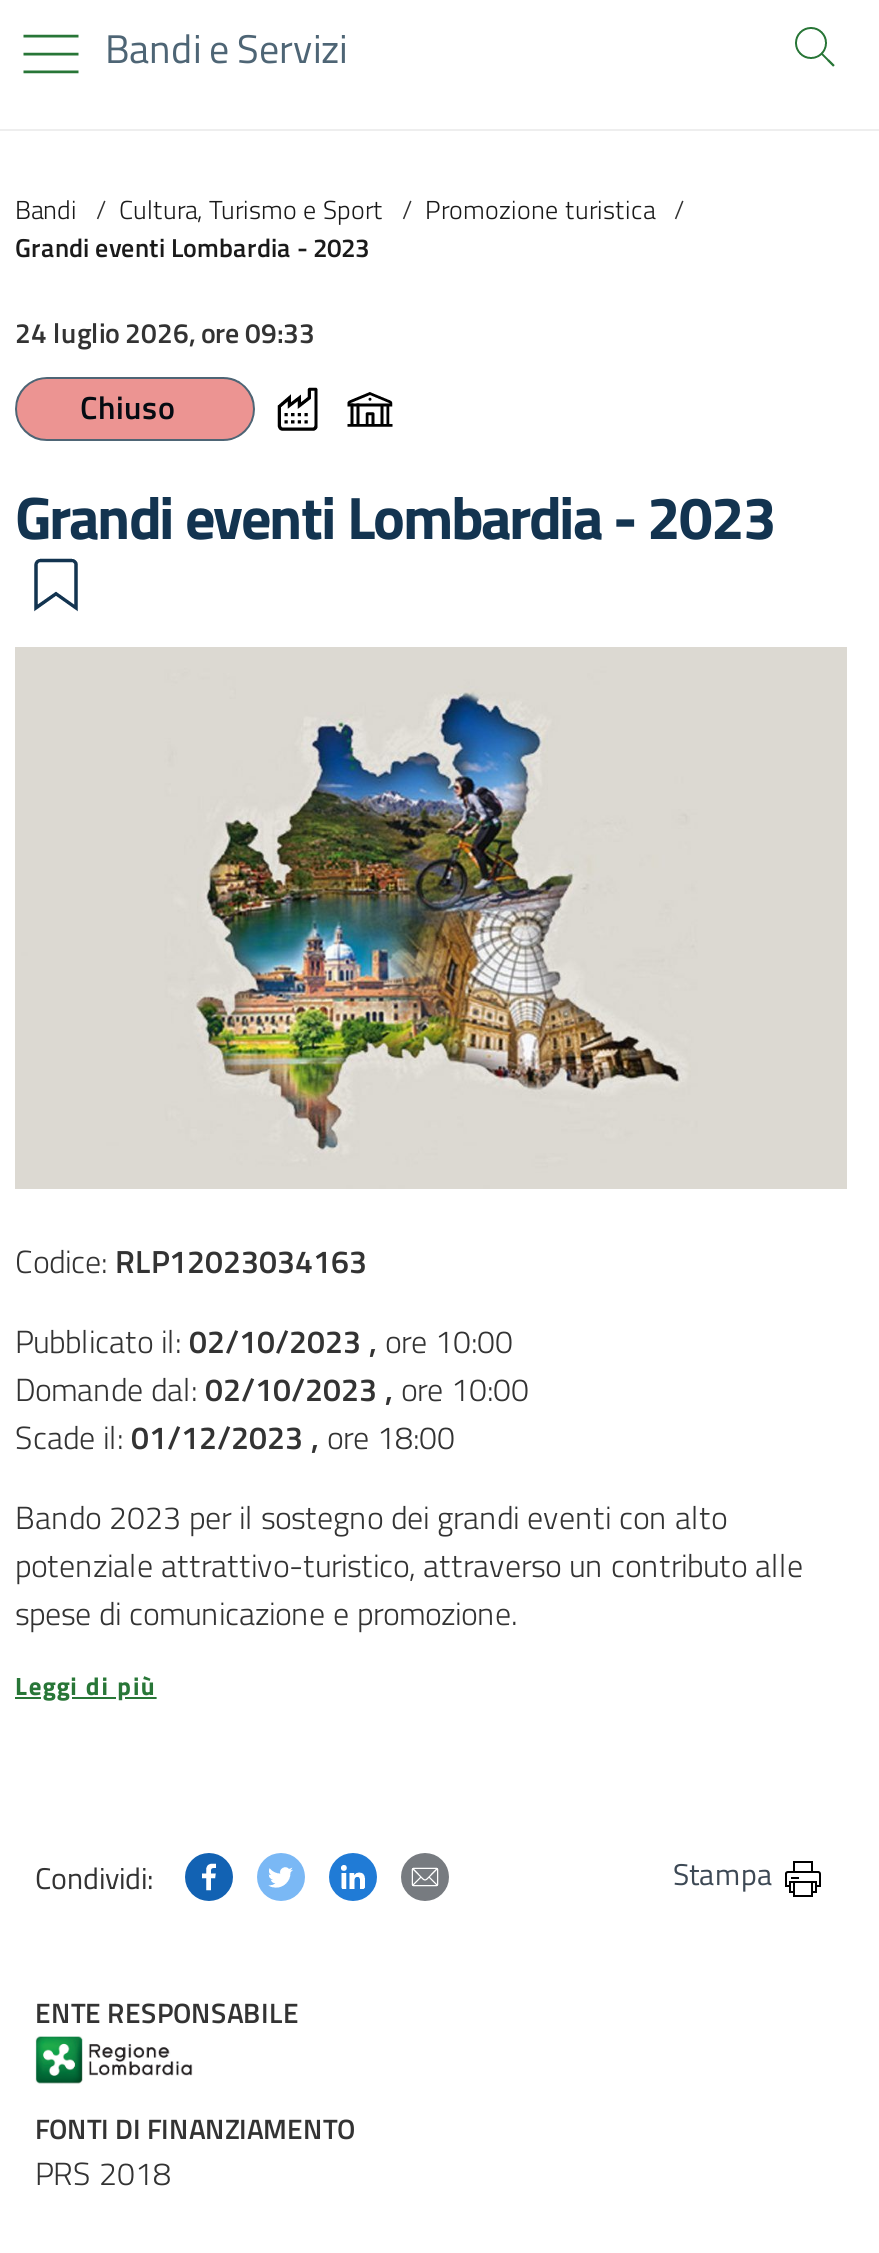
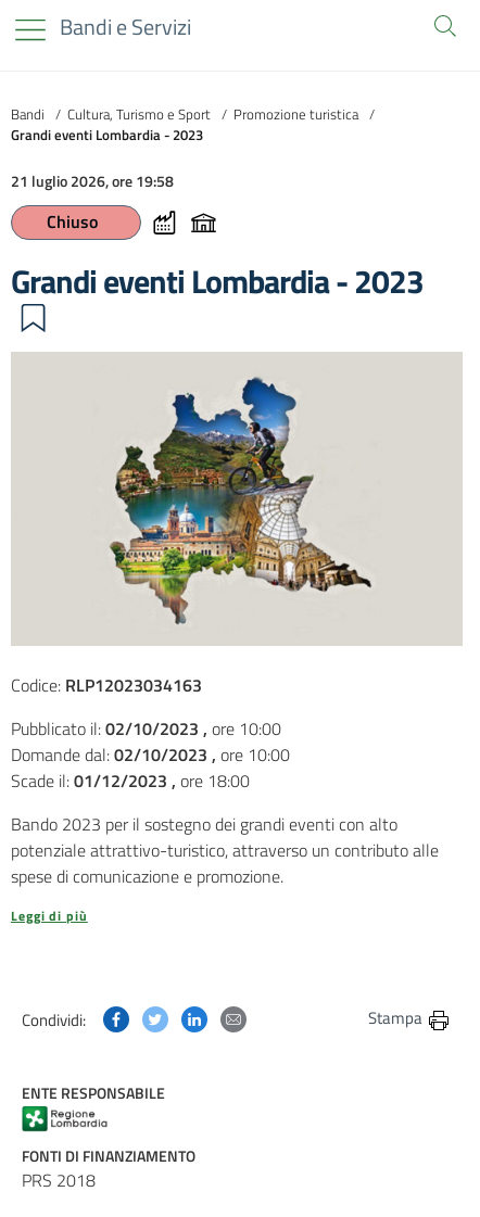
- 24 luglio 2026, ore 09:33
+ 21 luglio 2026, ore 19:58
